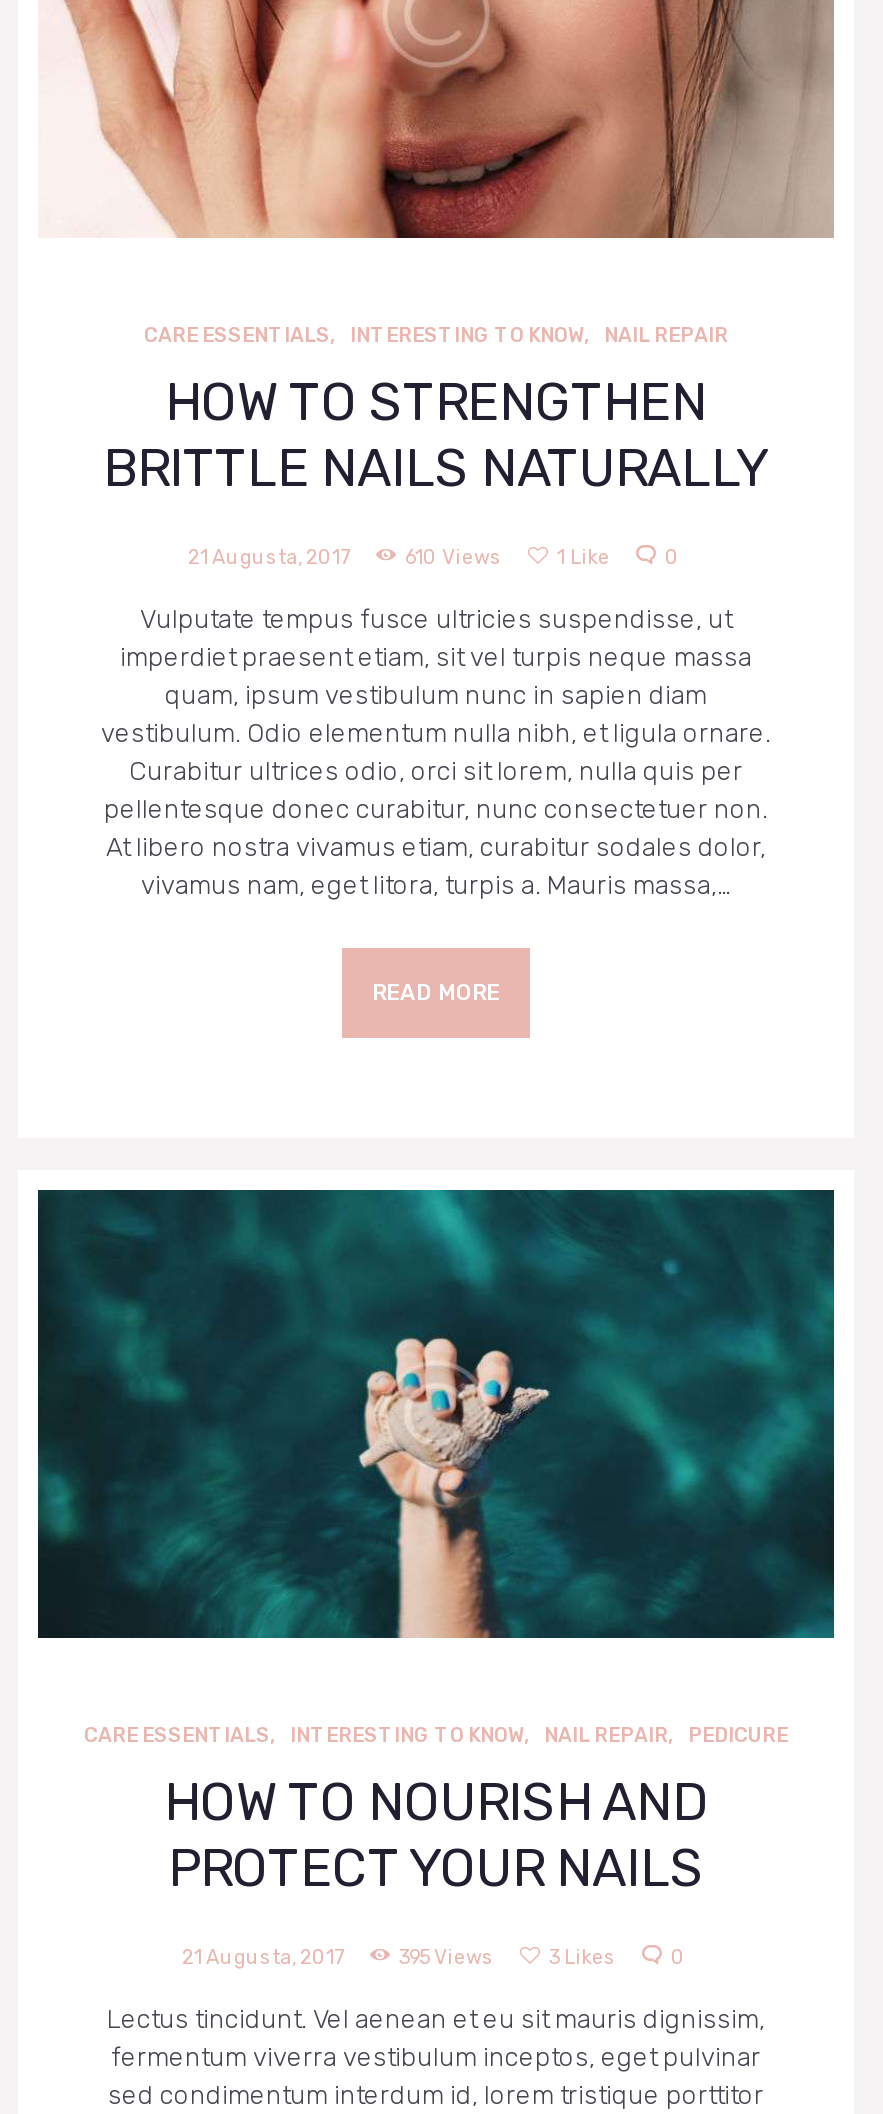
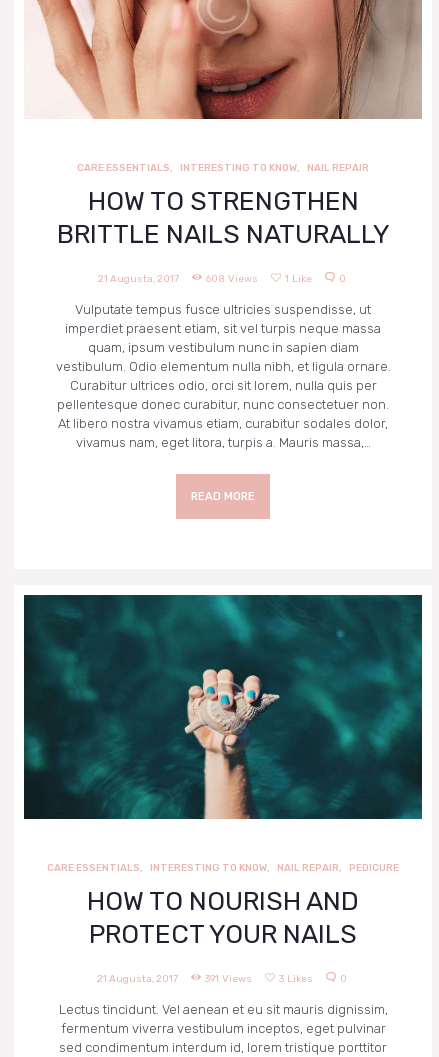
- 610 Views
+ 608 Views

- 395 Views
+ 391 Views
